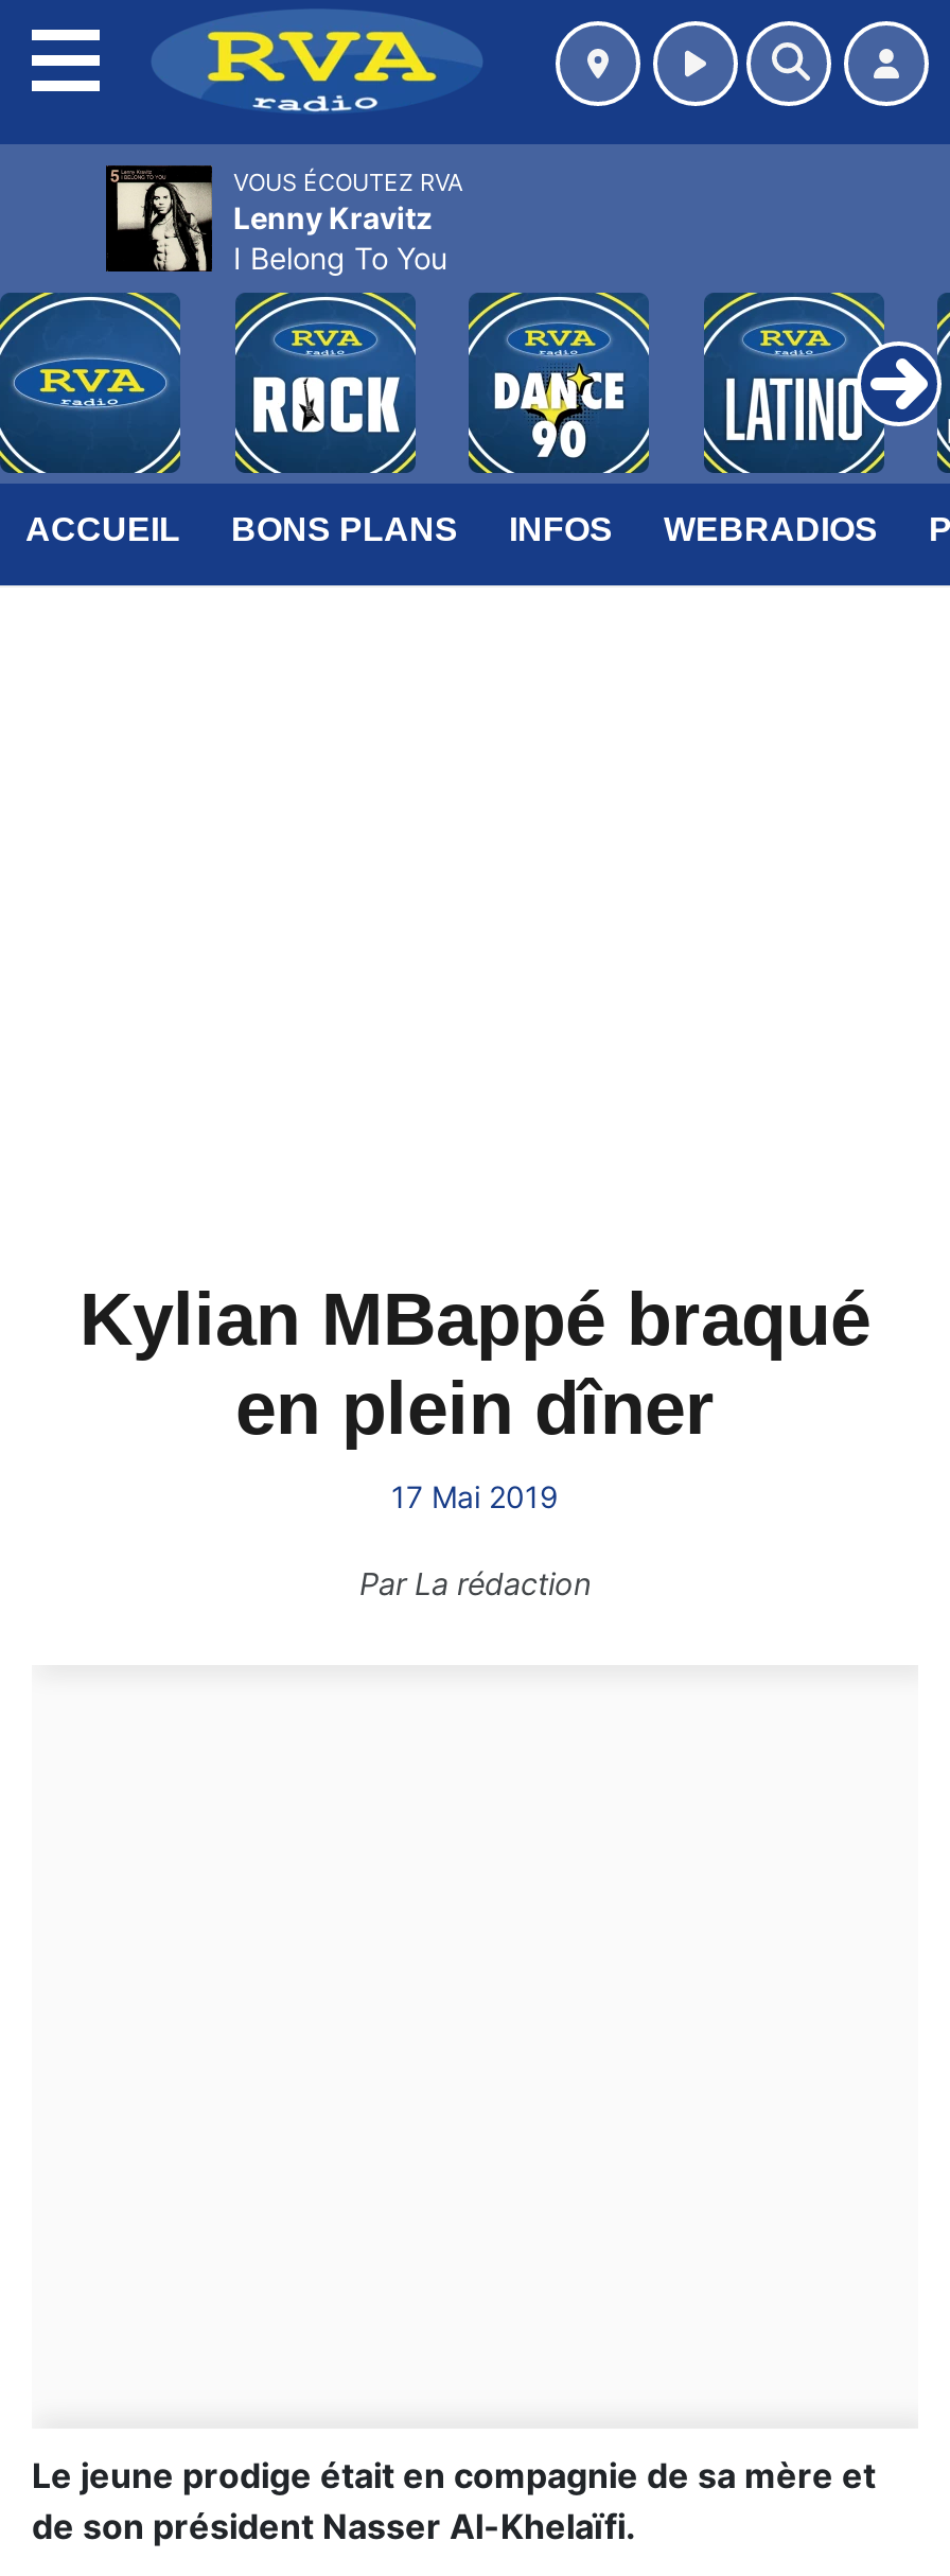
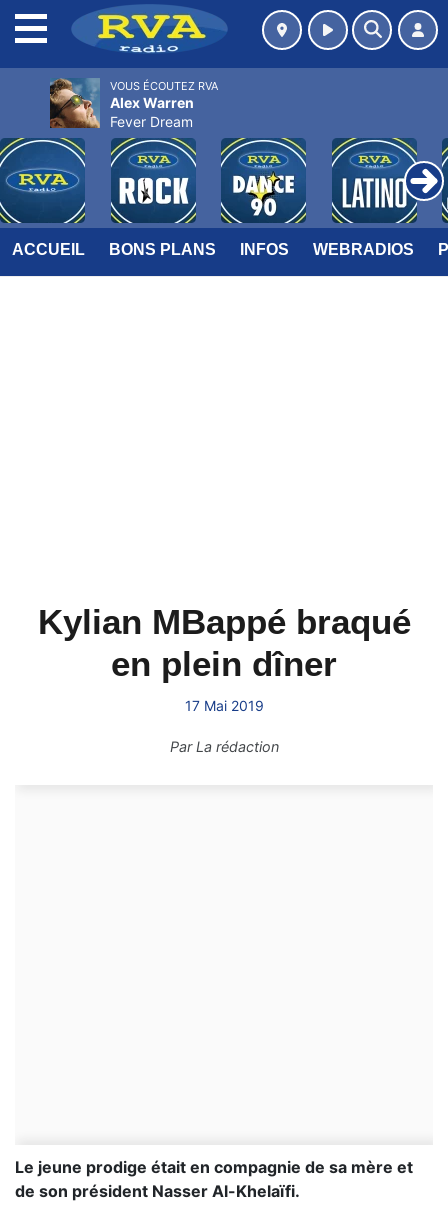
- [image]
- Lenny Kravitz
- I Belong To You
+ [image]
+ Alex Warren
+ Fever Dream
